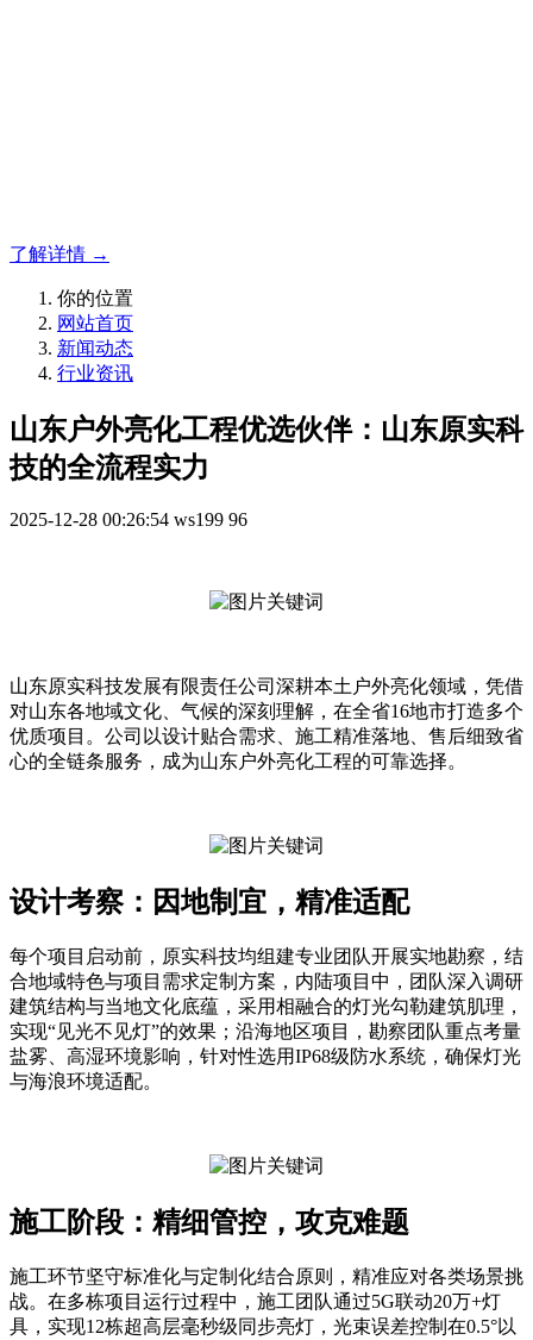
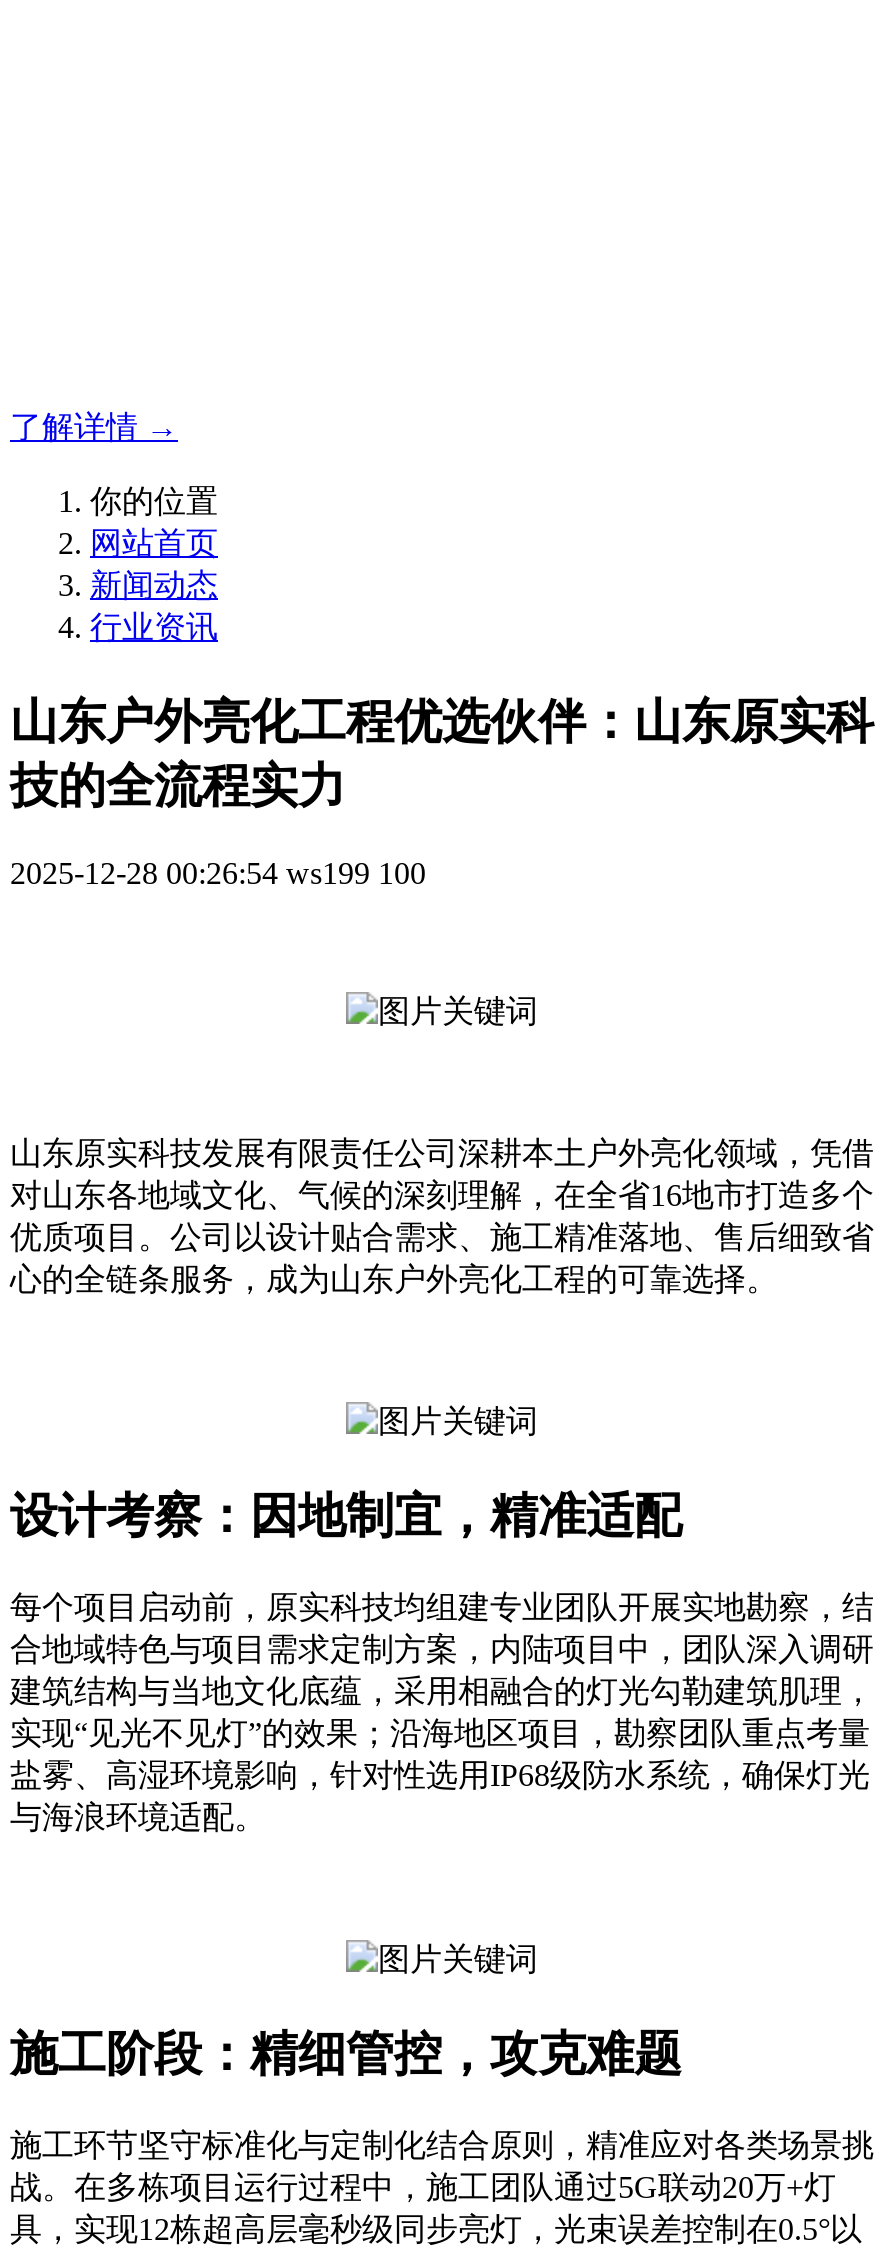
- 2025-12-28 00:26:54 ws199 96
+ 2025-12-28 00:26:54 ws199 100
